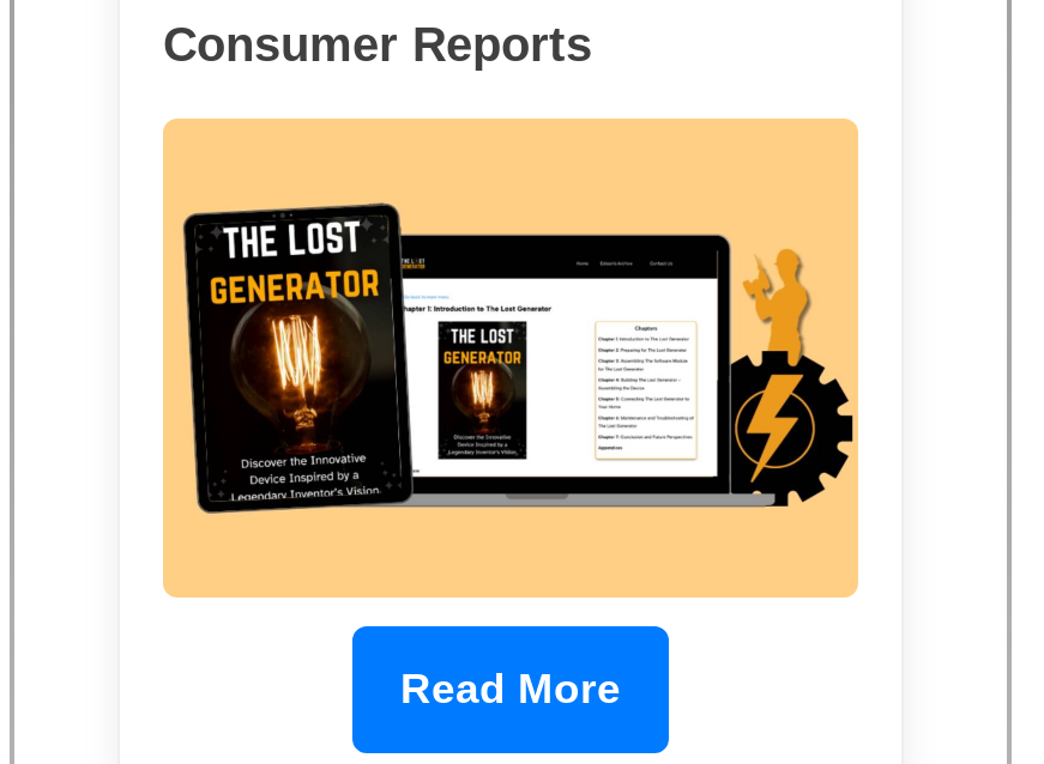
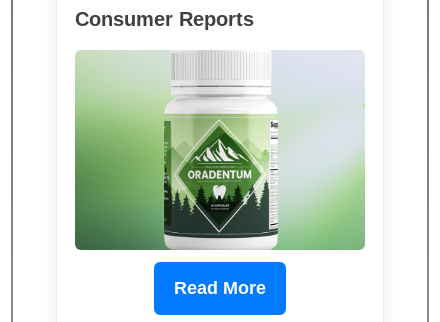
- [image]
+ [image]
